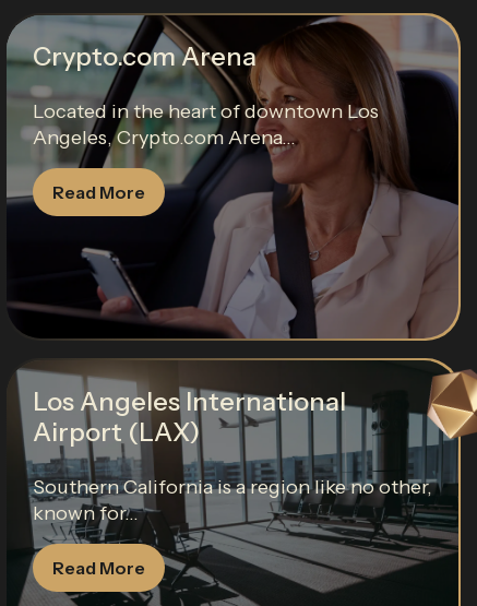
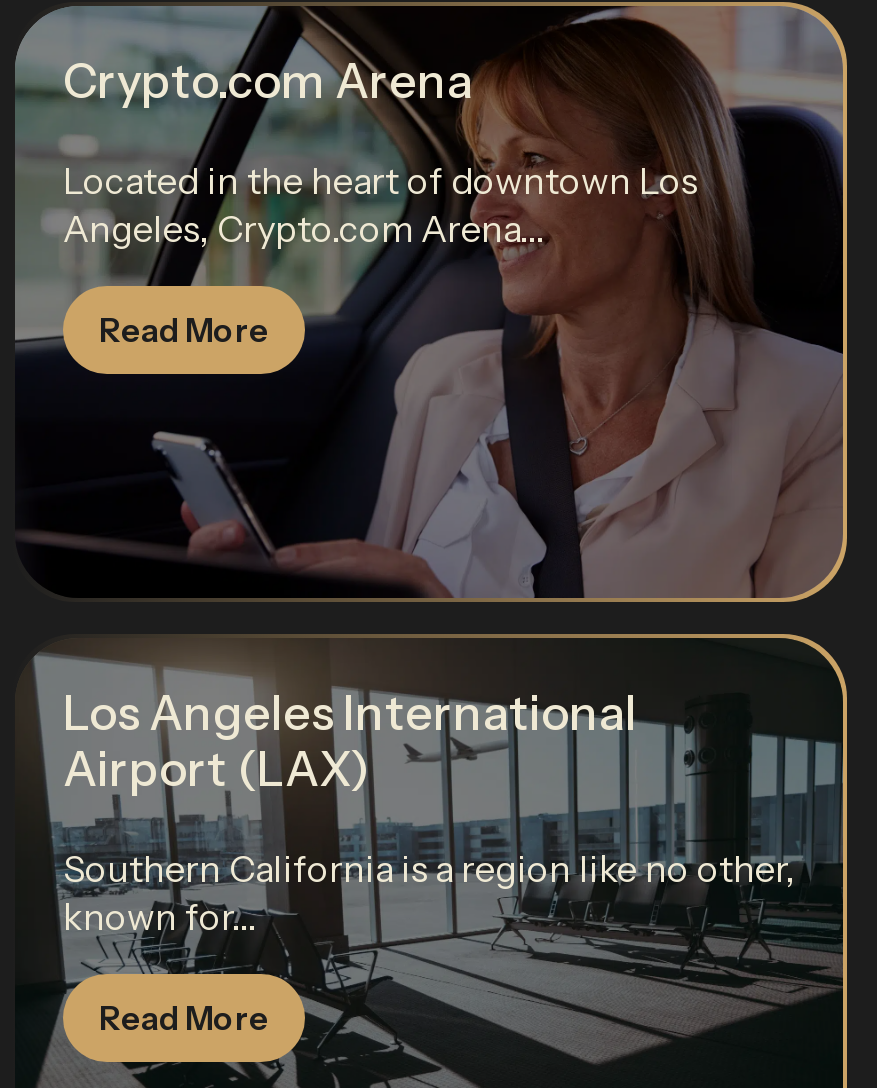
- [image]
+ [image]
